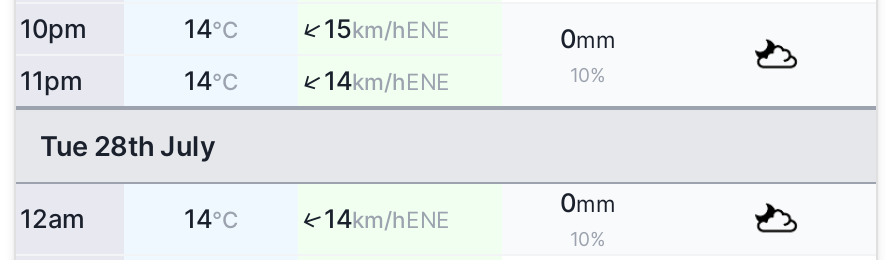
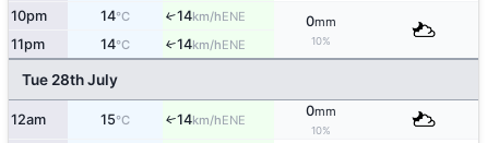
- 15km/hENE
+ 14km/hENE

- 14°C
+ 15°C
